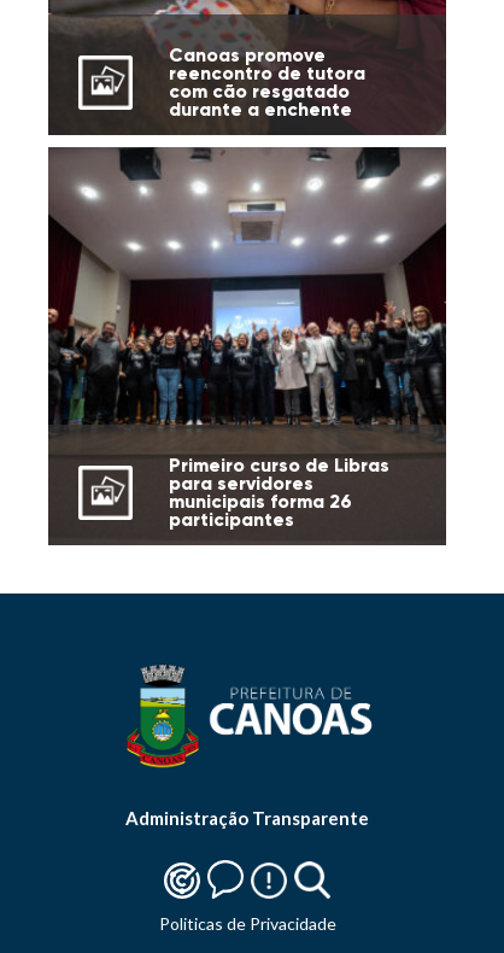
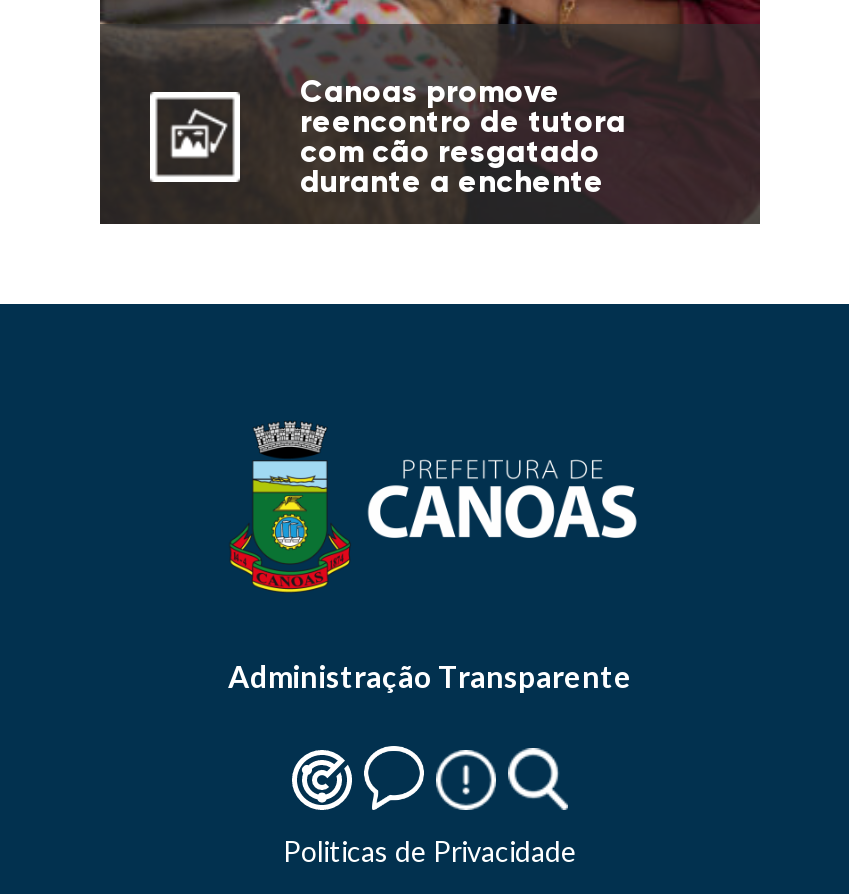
- [image]
- Primeiro curso de Libras
- para servidores
- municipais forma 26
- participantes
